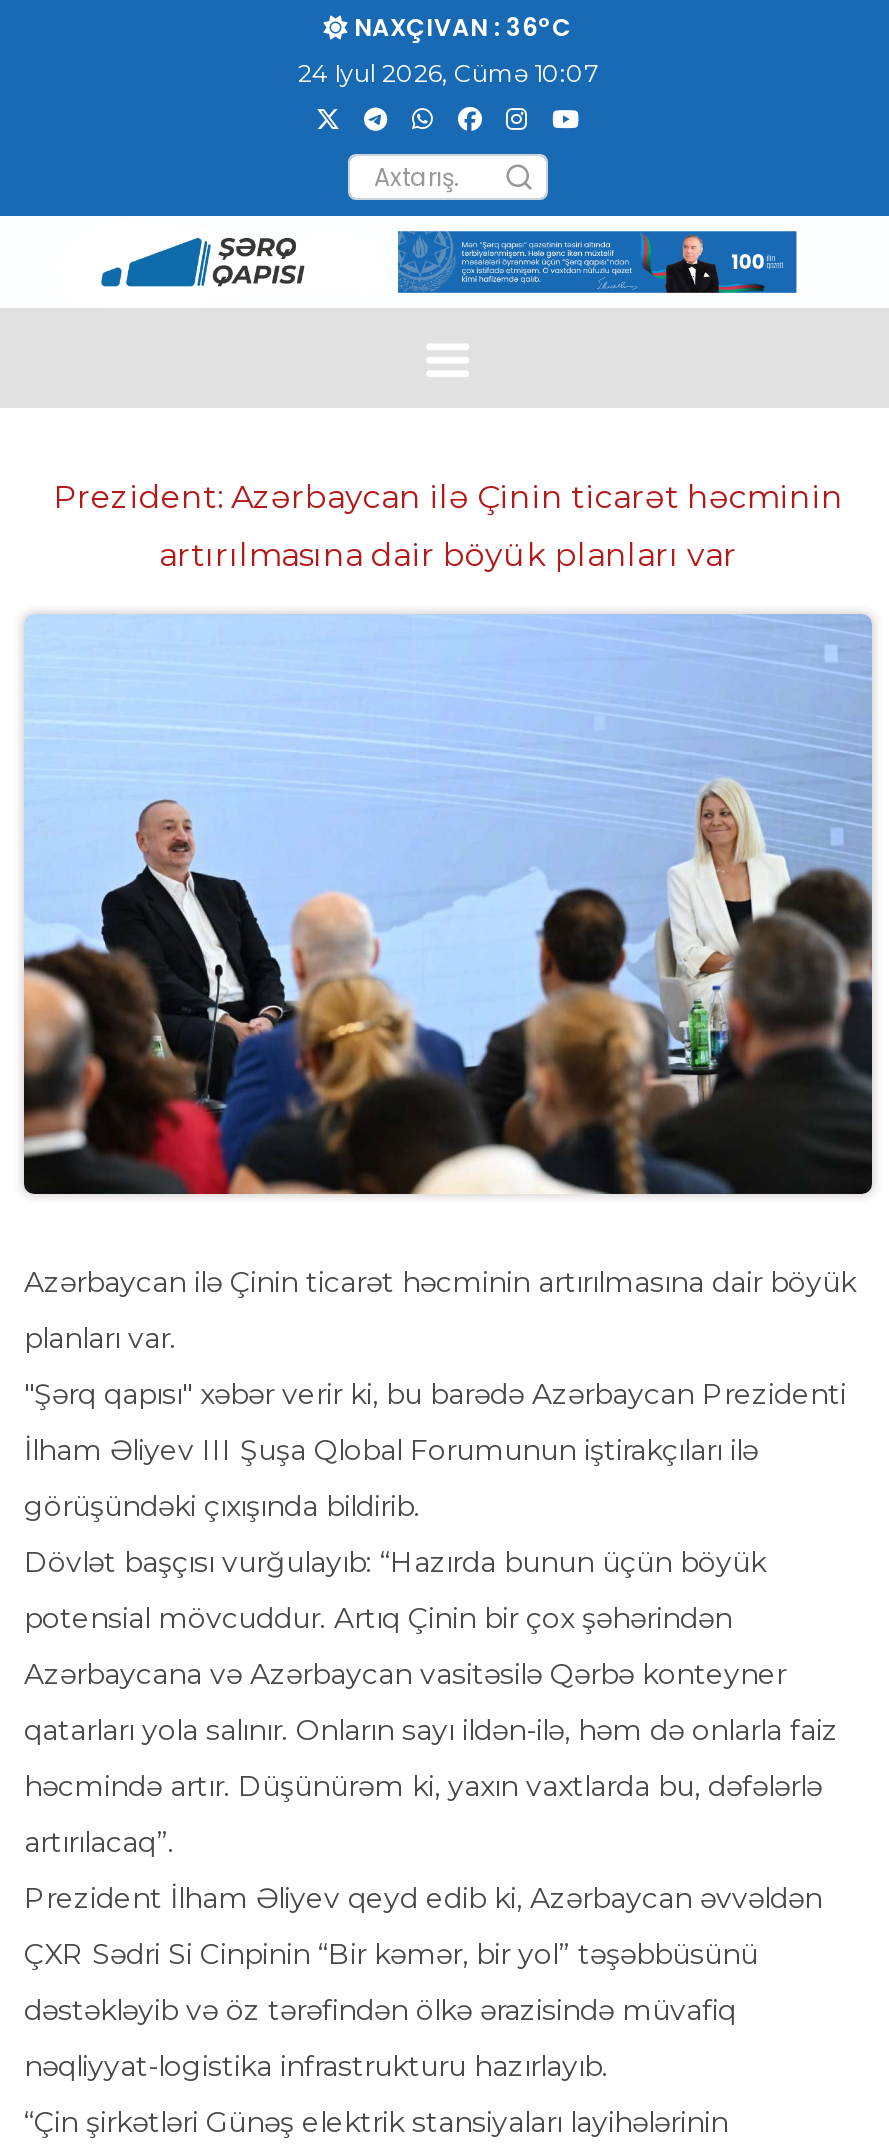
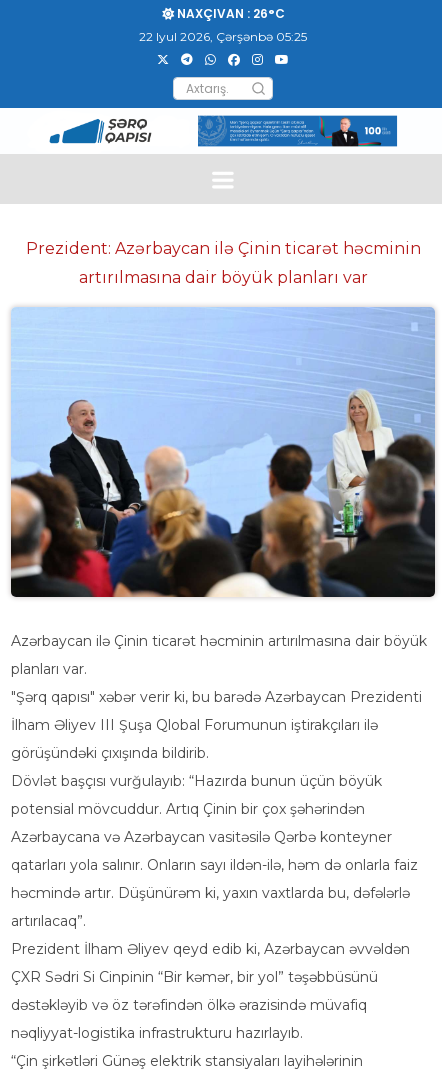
- NAXÇIVAN : 36°C
+ NAXÇIVAN : 26°C

- 24 Iyul 2026, Cümə 10:07
+ 22 Iyul 2026, Çərşənbə 05:25
